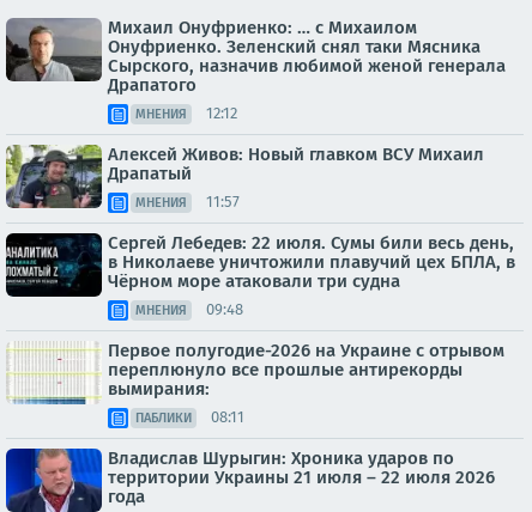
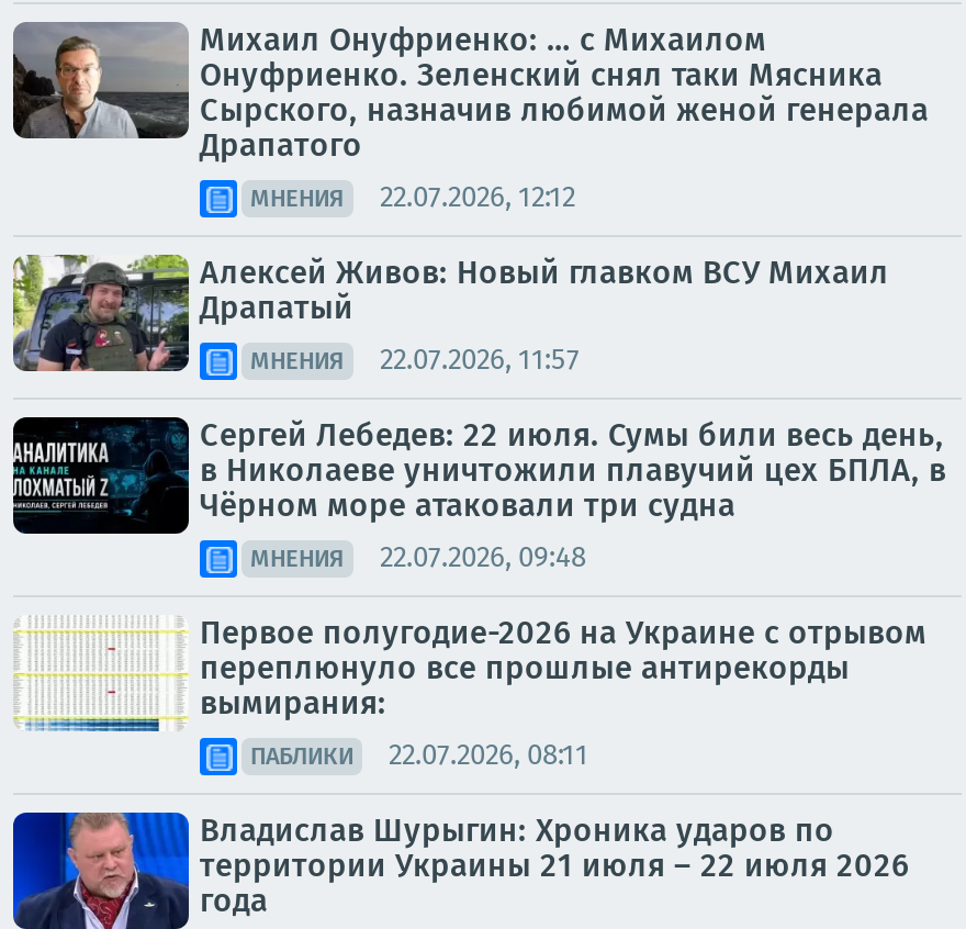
- МНЕНИЯ 12:12
+ МНЕНИЯ 22.07.2026, 12:12

- МНЕНИЯ 11:57
+ МНЕНИЯ 22.07.2026, 11:57

- МНЕНИЯ 09:48
+ МНЕНИЯ 22.07.2026, 09:48

- ПАБЛИКИ 08:11
+ ПАБЛИКИ 22.07.2026, 08:11
